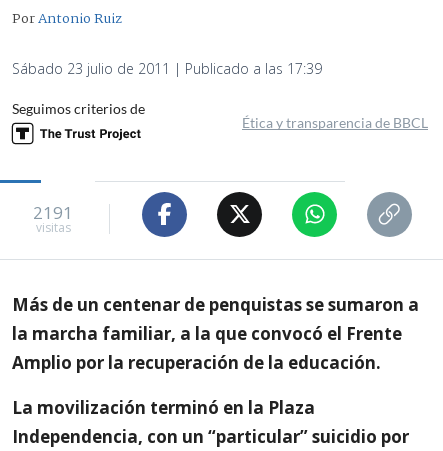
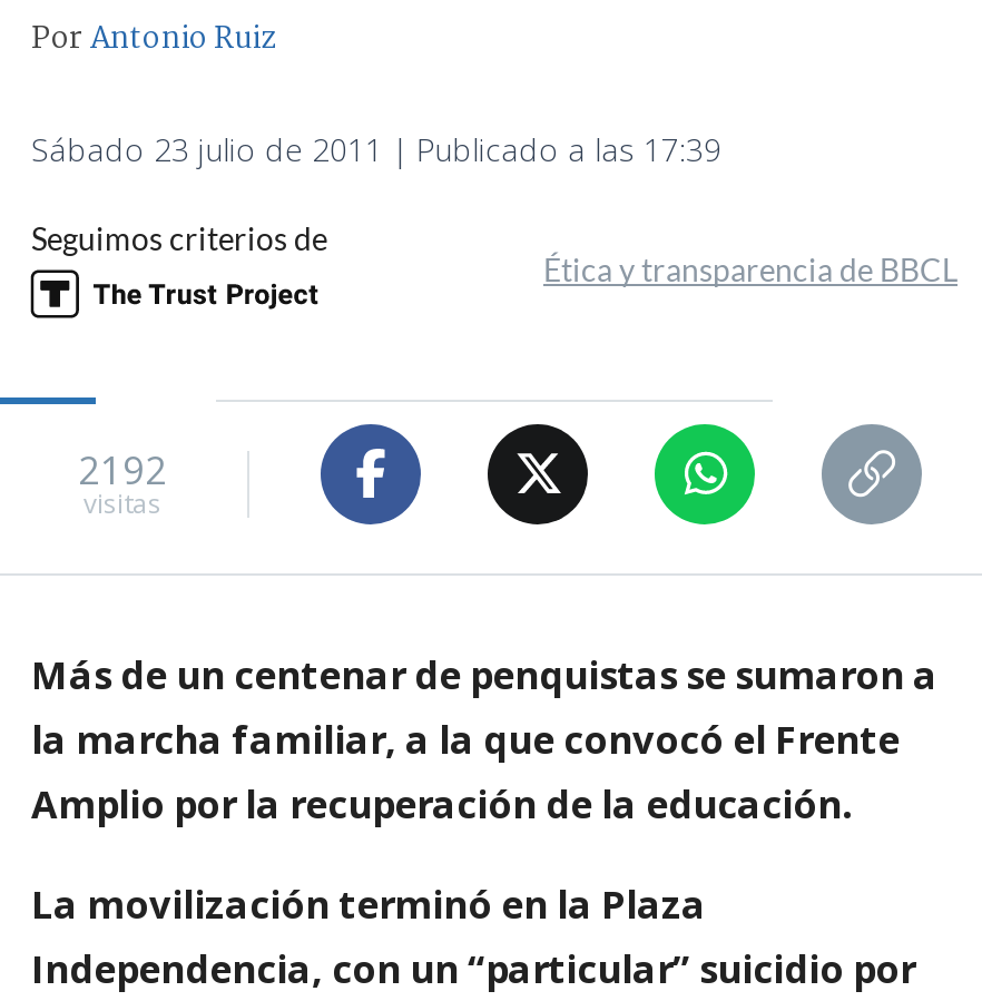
- 2191
+ 2192
